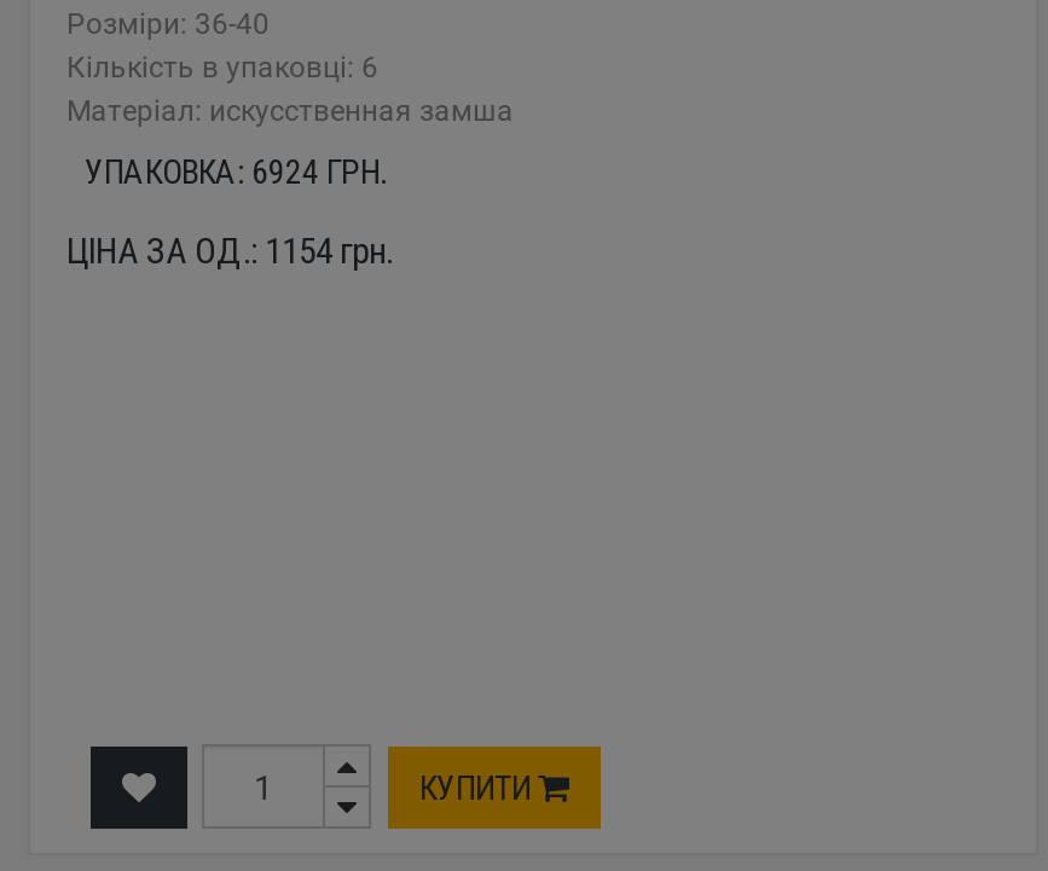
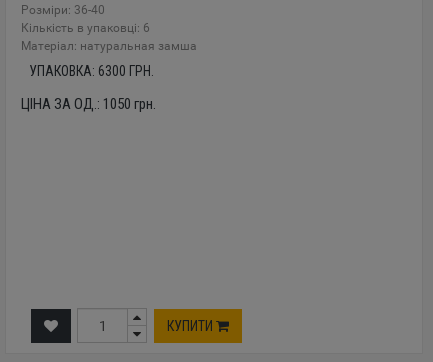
- Mатеріал: искусственная замша
+ Mатеріал: натуральная замша

- УПАКОВКА: 6924 ГРН.
+ УПАКОВКА: 6300 ГРН.

- ЦІНА ЗА ОД.: 1154 грн.
+ ЦІНА ЗА ОД.: 1050 грн.
